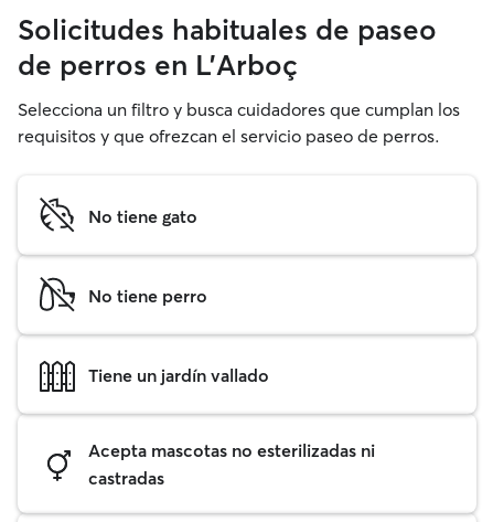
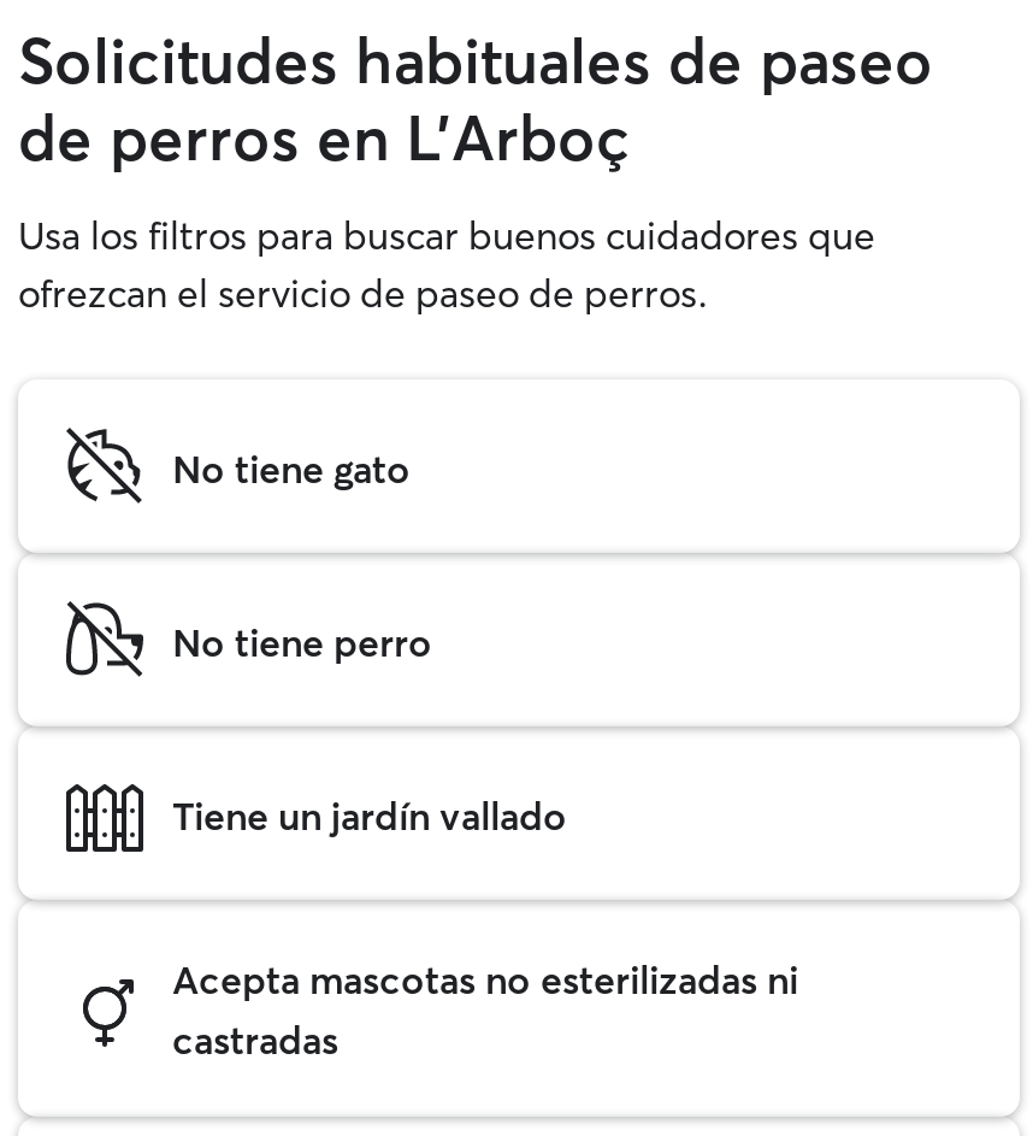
- Selecciona un filtro y busca cuidadores que cumplan los
- requisitos y que ofrezcan el servicio paseo de perros.
+ Usa los filtros para buscar buenos cuidadores que
+ ofrezcan el servicio de paseo de perros.
